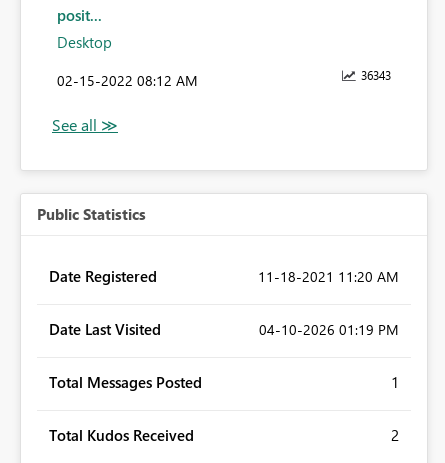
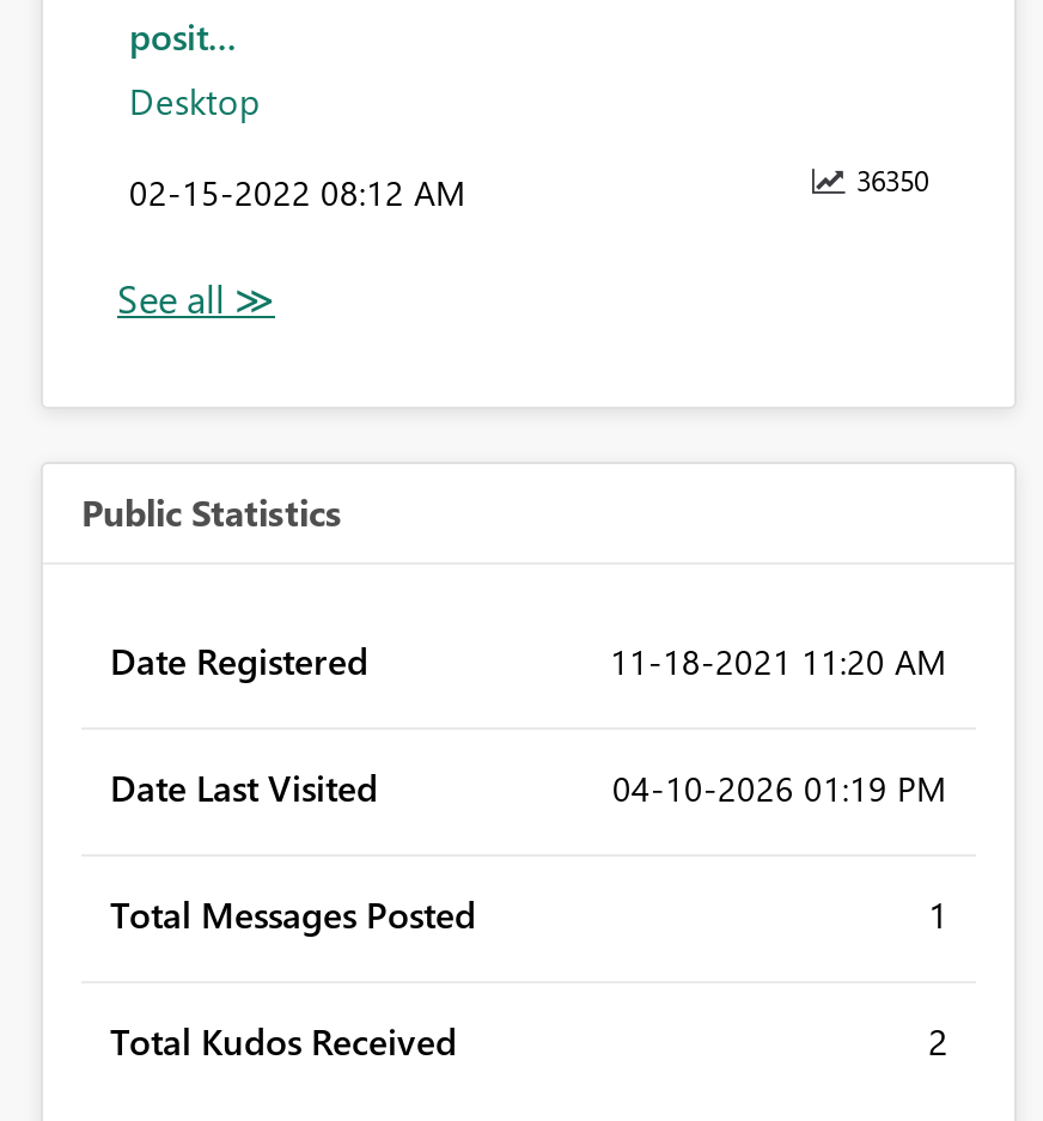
- 36343
+ 36350
